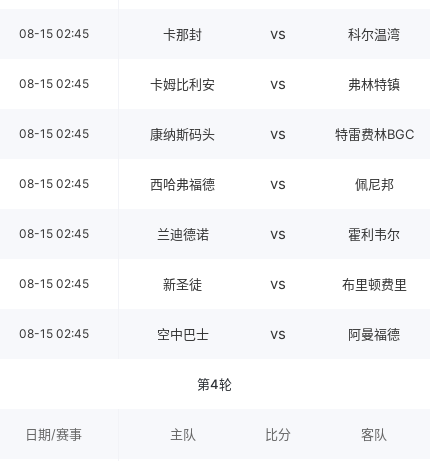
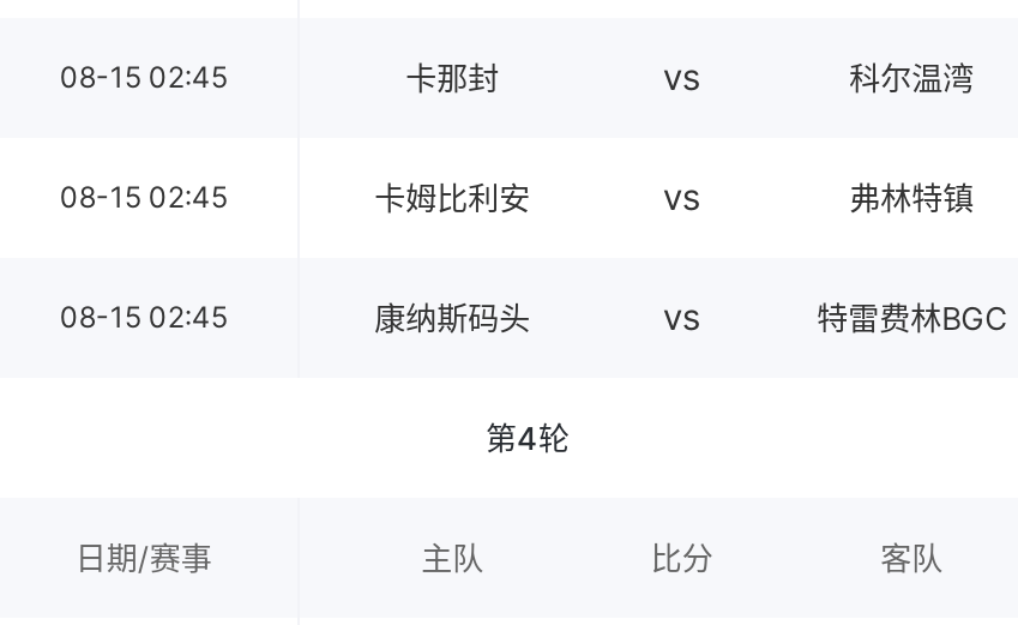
- 08-15 02:45
- 西哈弗福德
- vs
- 佩尼邦
- 08-15 02:45
- 兰迪德诺
- vs
- 霍利韦尔
- 08-15 02:45
- 新圣徒
- vs
- 布里顿费里
- 08-15 02:45
- 空中巴士
- vs
- 阿曼福德
